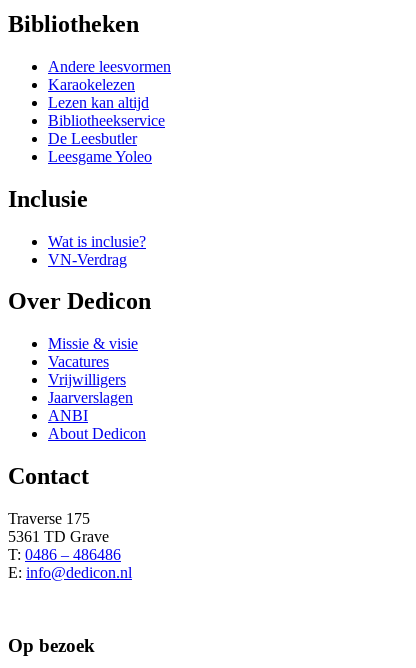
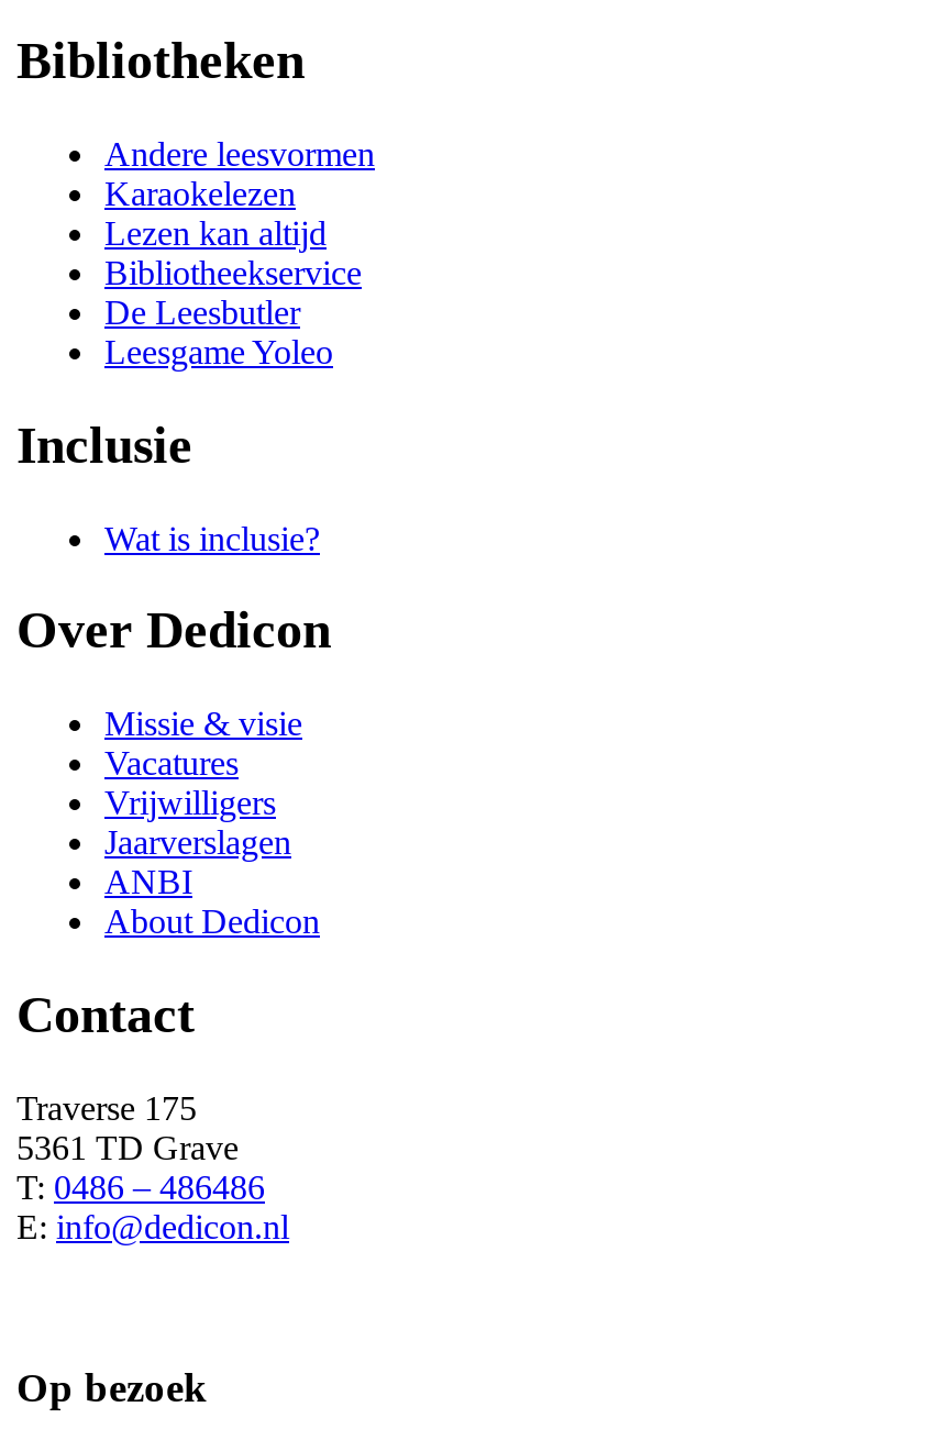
- VN-Verdrag
